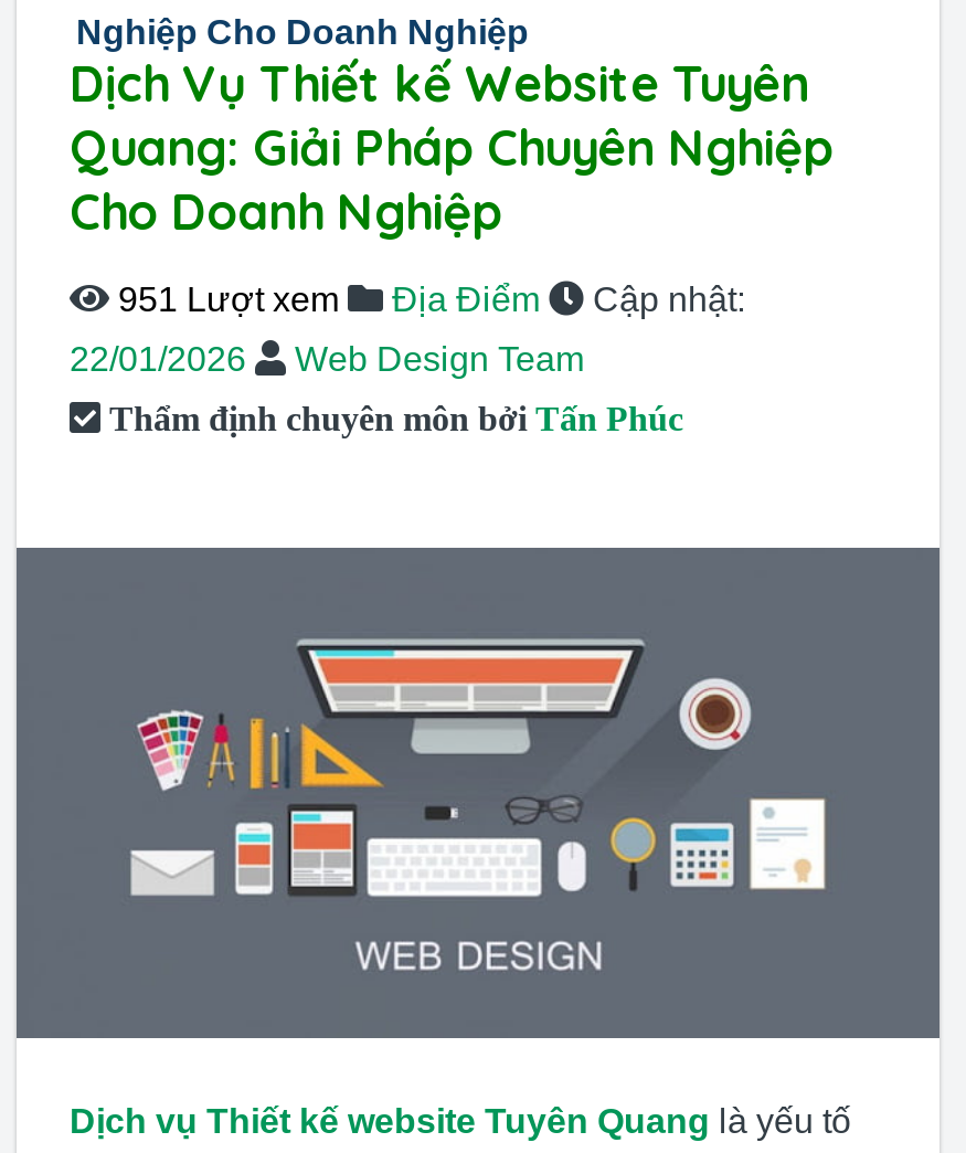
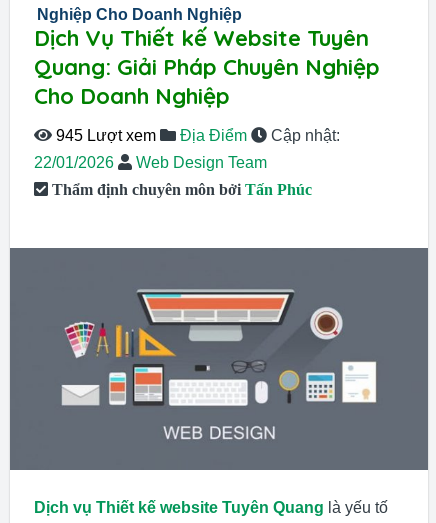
- 951 Lượt xem Địa Điểm Cập nhật:
+ 945 Lượt xem Địa Điểm Cập nhật:
